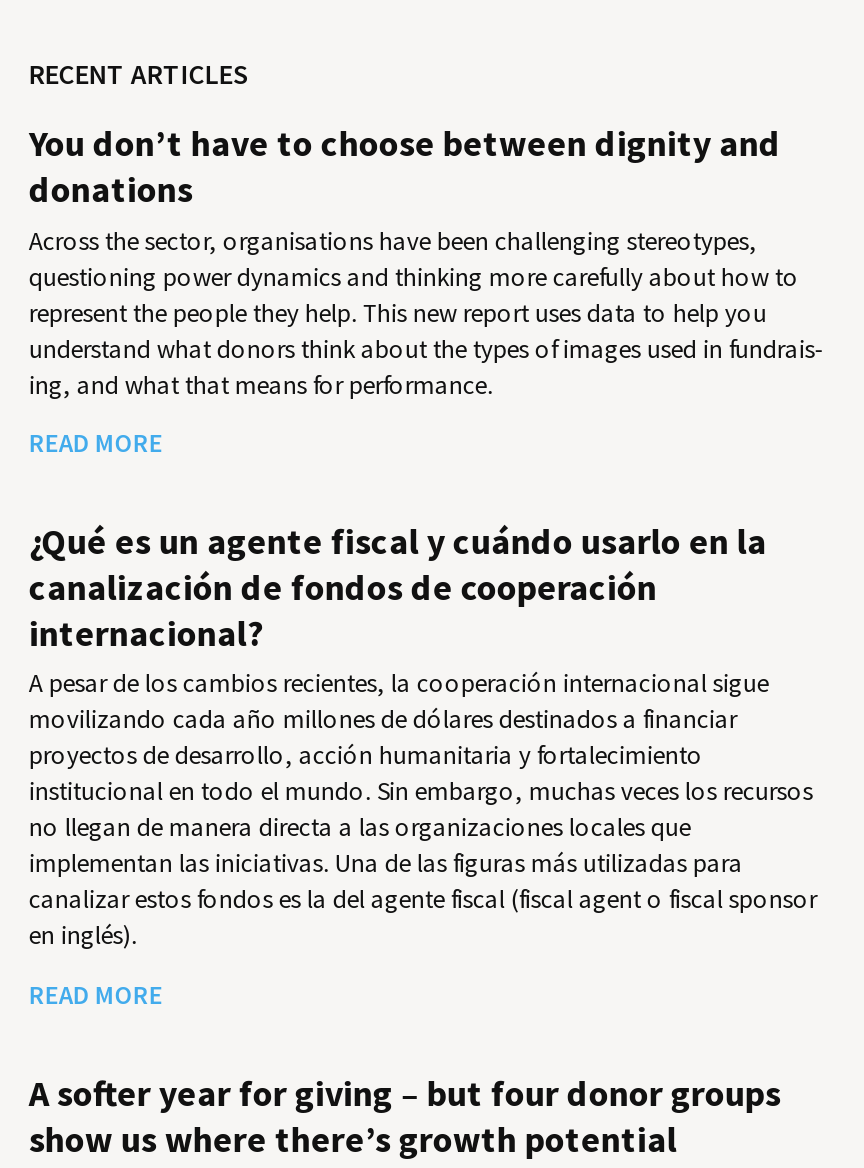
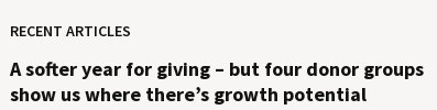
- You don’t have to choose between dignity and
- donations
- Across the sector, organisations have been challenging stereotypes,
- questioning power dynamics and thinking more carefully about how to
- represent the people they help. This new report uses data to help you
- understand what donors think about the types of images used in fundrais
- ing, and what that means for performance.
- READ MORE
- ¿Qué es un agente fiscal y cuándo usarlo en la
- canalización de fondos de cooperación
- internacional?
- A pesar de los cambios recientes, la cooperación internacional sigue
- movilizando cada año millones de dólares destinados a financiar
- proyectos de desarrollo, acción humanitaria y fortalecimiento
- institucional en todo el mundo. Sin embargo, muchas veces los recursos
- no llegan de manera directa a las organizaciones locales que
- implementan las iniciativas. Una de las figuras más utilizadas para
- canalizar estos fondos es la del agente fiscal (fiscal agent o fiscal sponsor
- en inglés).
- READ MORE
